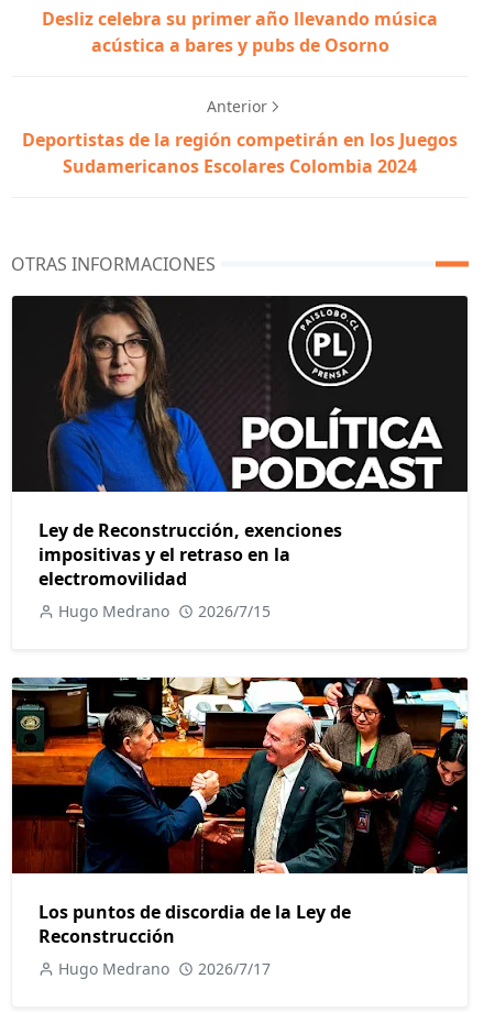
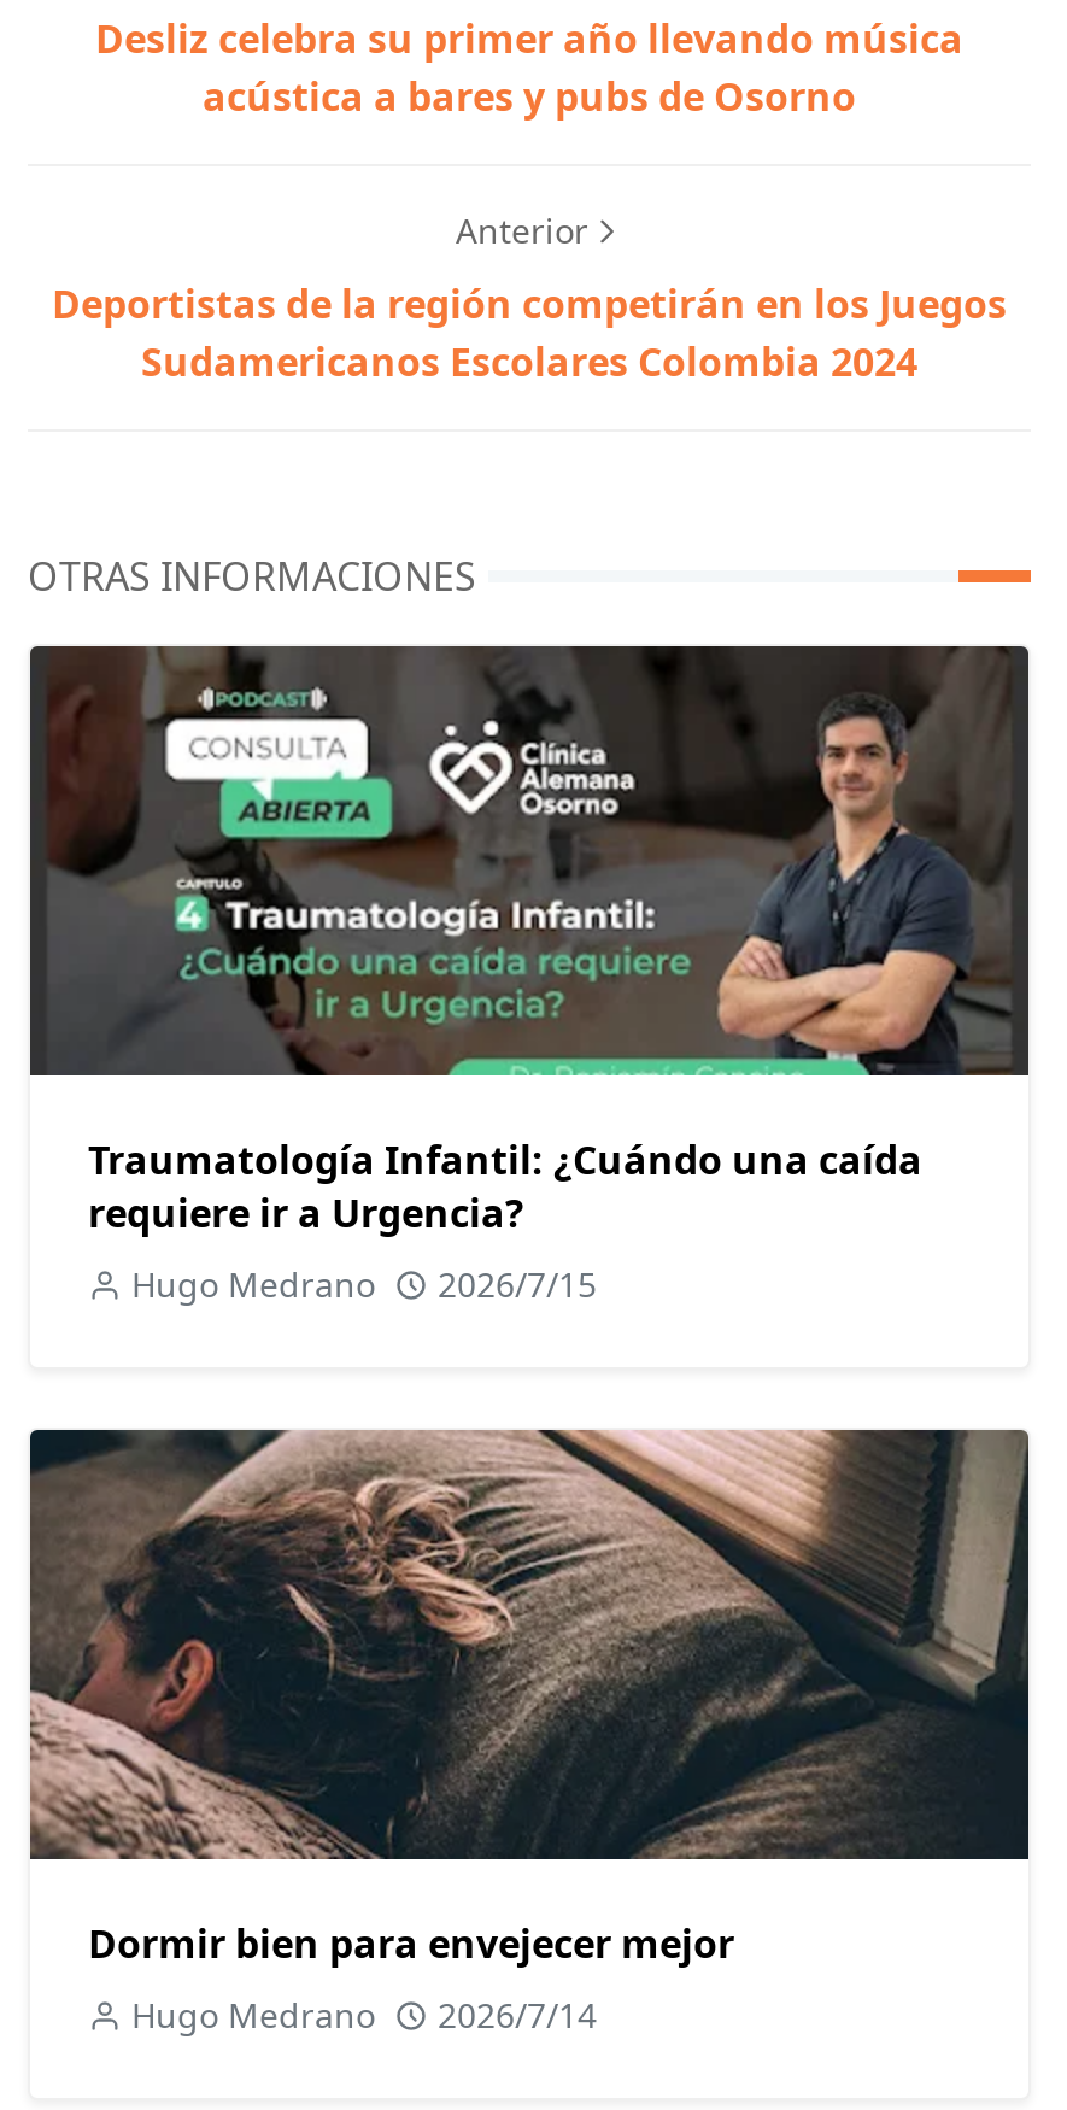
- [image]
- Ley de Reconstrucción, exenciones
- impositivas y el retraso en la
- electromovilidad
+ [image]
+ Traumatología Infantil: ¿Cuándo una caída
+ requiere ir a Urgencia?

- [image]
- Los puntos de discordia de la Ley de
- Reconstrucción
+ [image]
+ Dormir bien para envejecer mejor

- Hugo Medrano 2026/7/17
+ Hugo Medrano 2026/7/14
